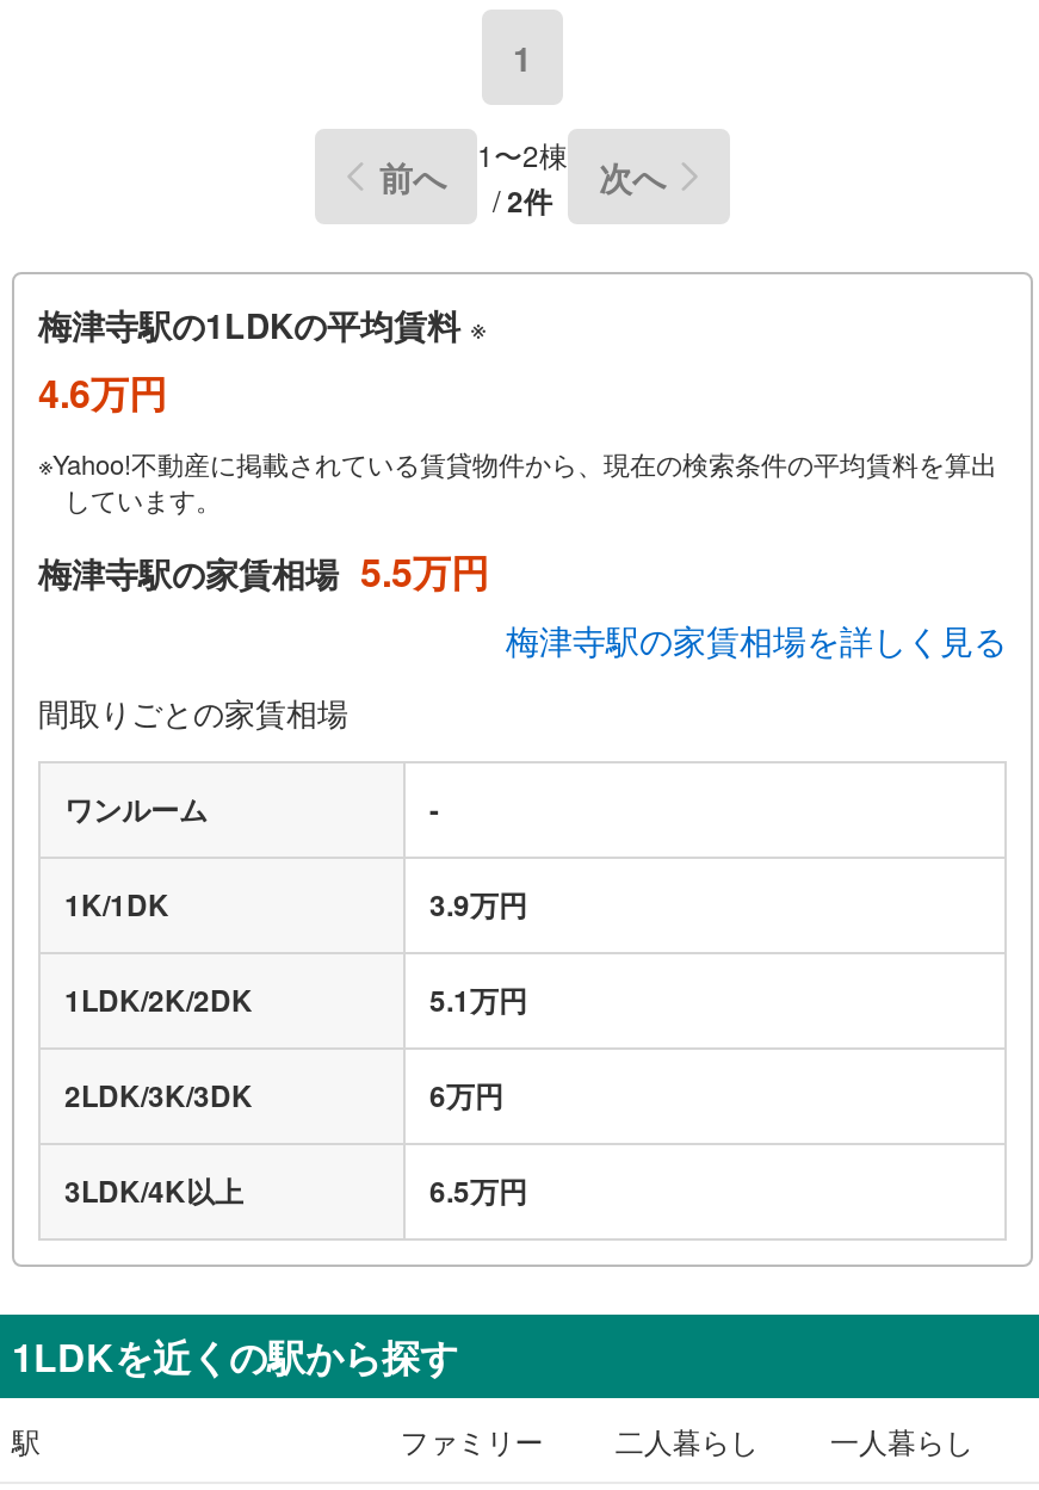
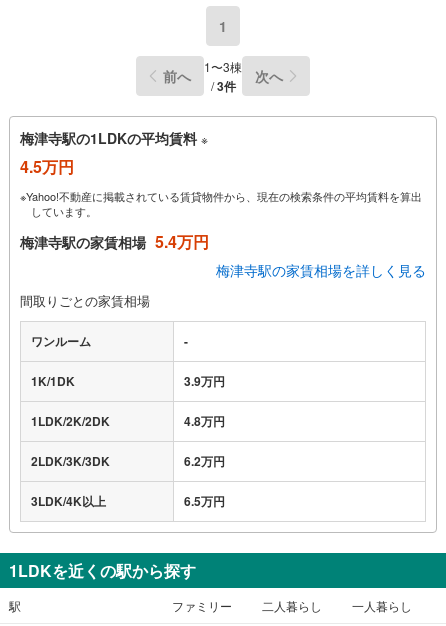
- 1〜2棟
+ 1〜3棟

- /2件
+ /3件

- 4.6万円
+ 4.5万円

- 梅津寺駅の家賃相場 5.5万円
+ 梅津寺駅の家賃相場 5.4万円

- 5.1万円
+ 4.8万円

- 6万円
+ 6.2万円
